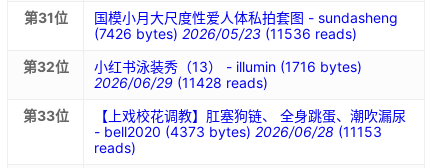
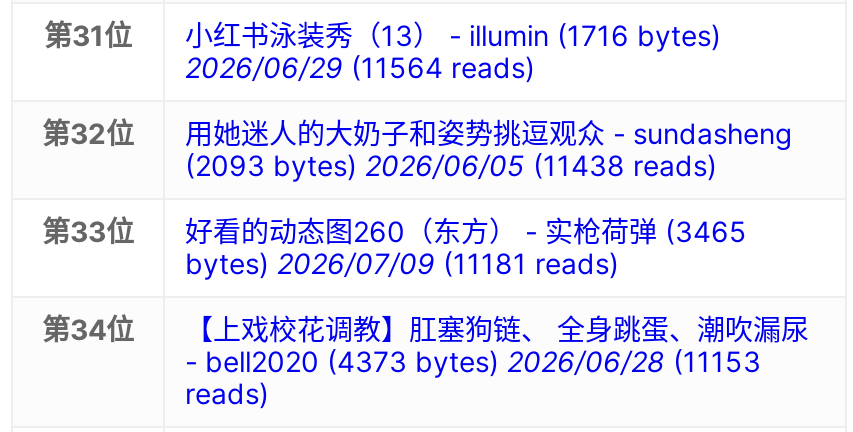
- 国模小月大尺度性爱人体私拍套图 - sundasheng
- (7426 bytes)2026/05/23 (11536 reads)
+ 2026/06/29 (11564 reads)

moved up: 小红书泳装秀（13） - illumin (1716 bytes)

- 2026/06/29 (11428 reads)
+ 用她迷人的大奶子和姿势挑逗观众 - sundasheng
+ (2093 bytes) 2026/06/05 (11438 reads)

+ 好看的动态图260（东方） - 实枪荷弹 (3465
+ bytes) 2026/07/09 (11181 reads)
+ 第34位
